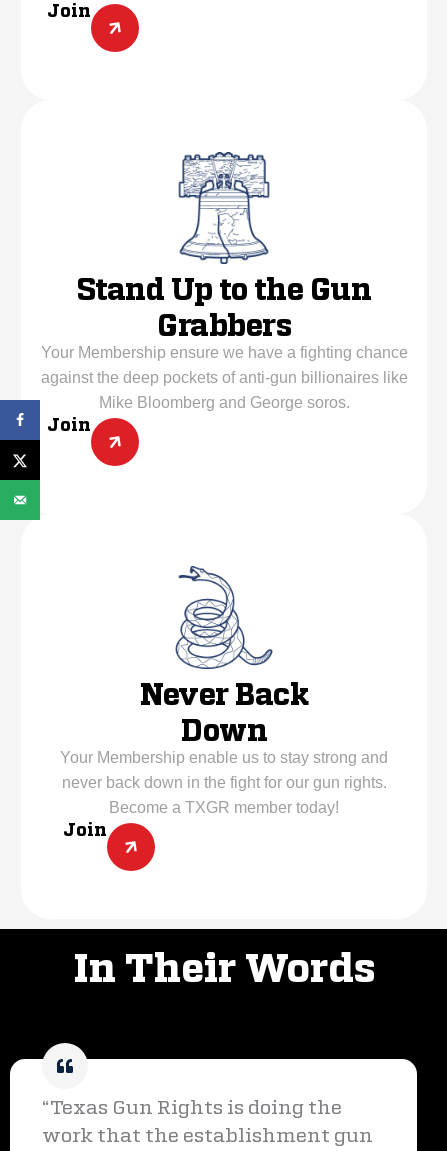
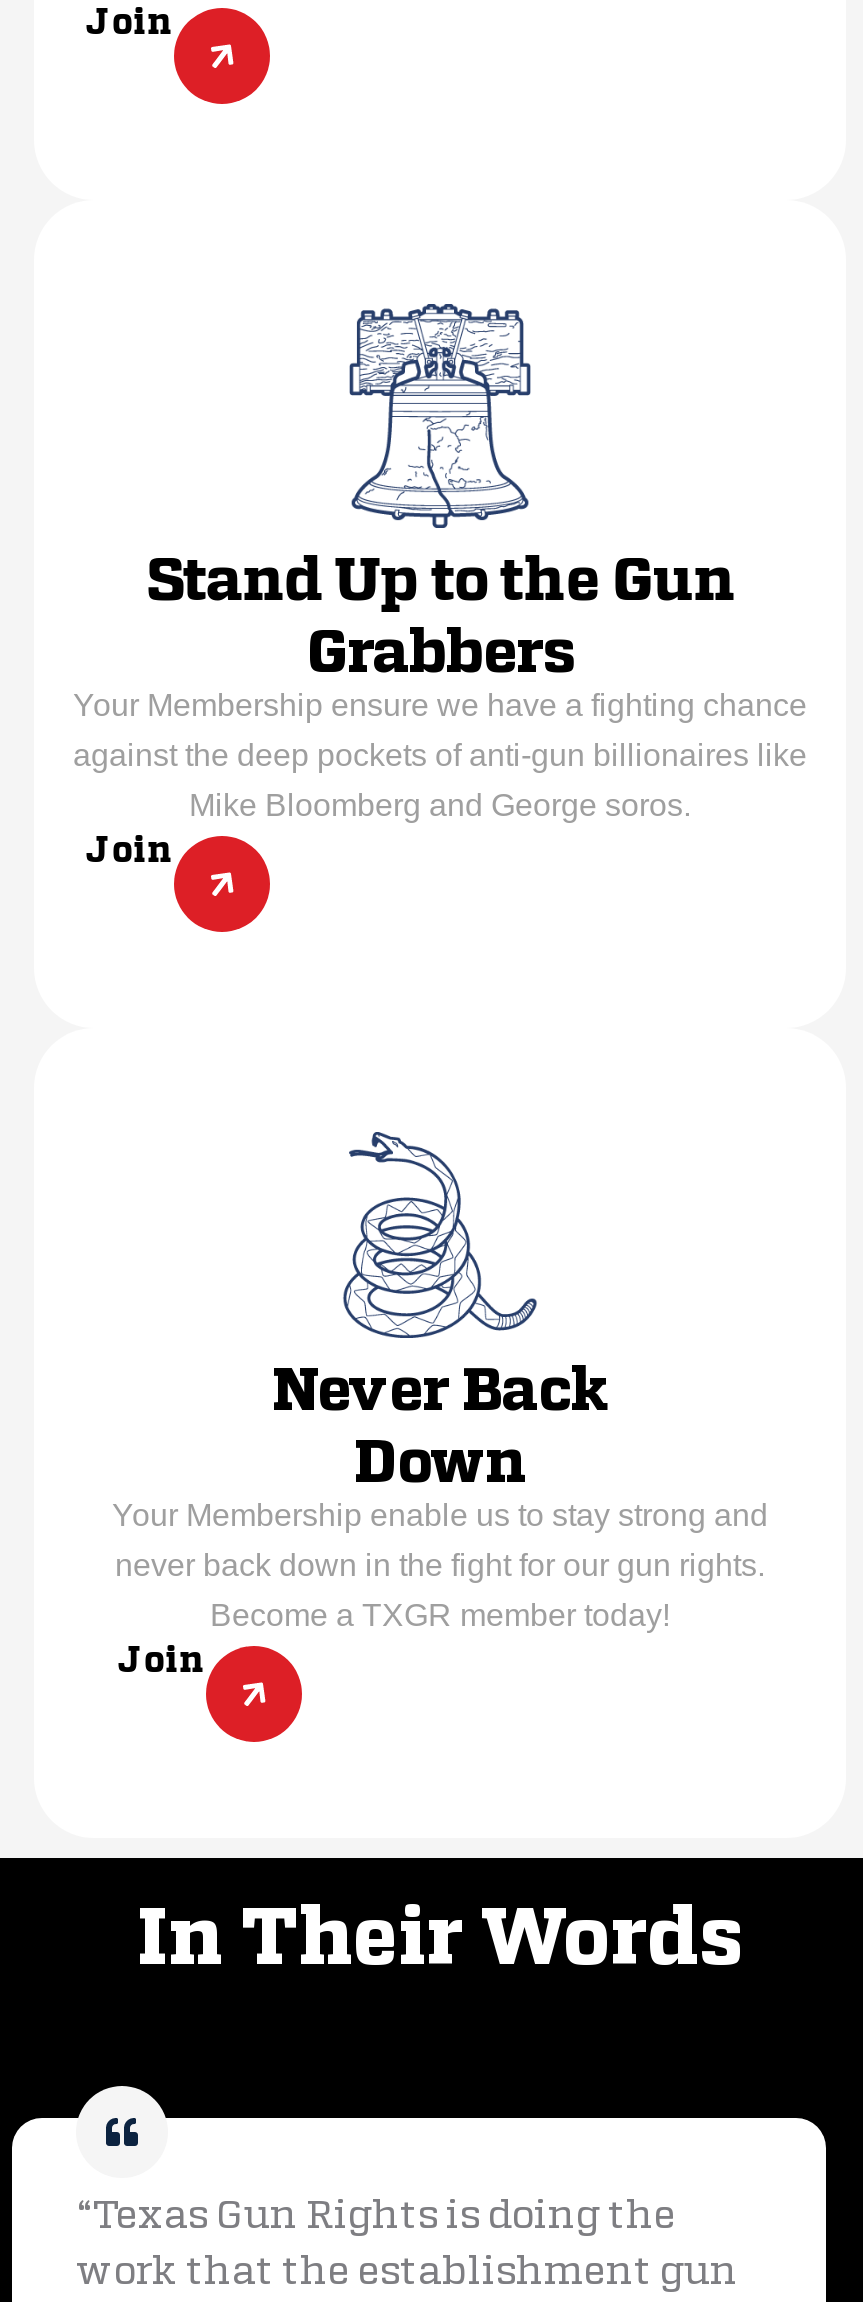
- [image]
